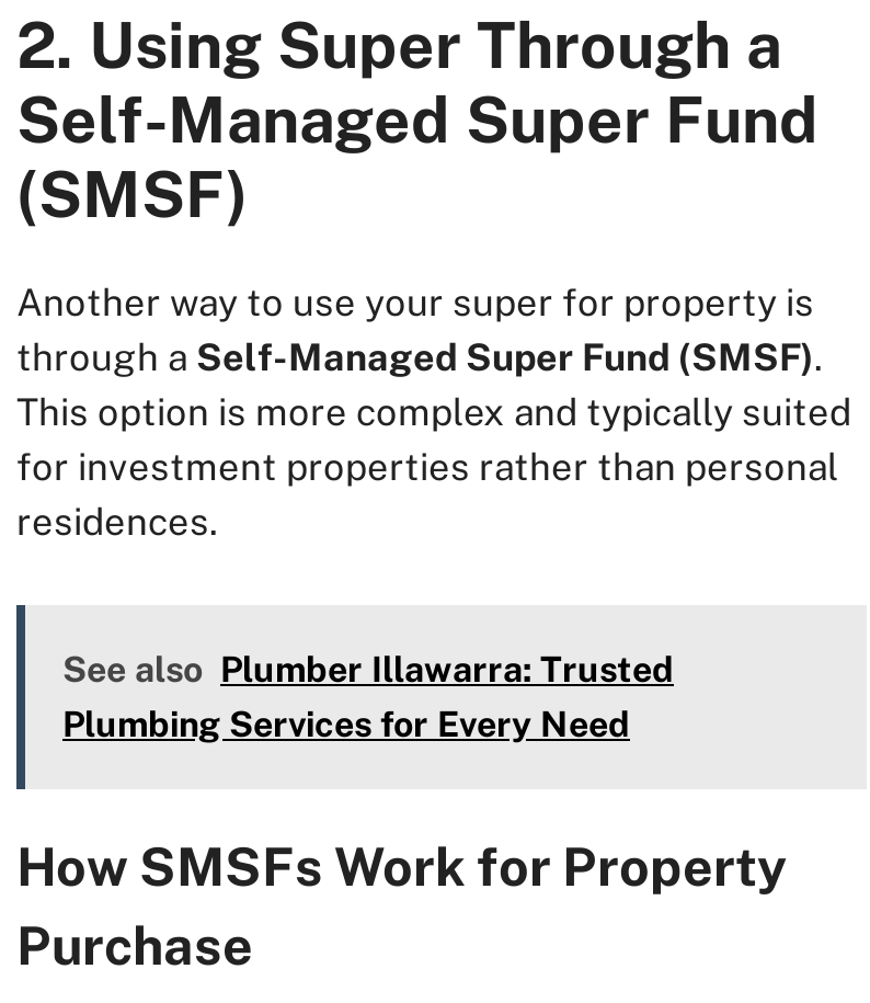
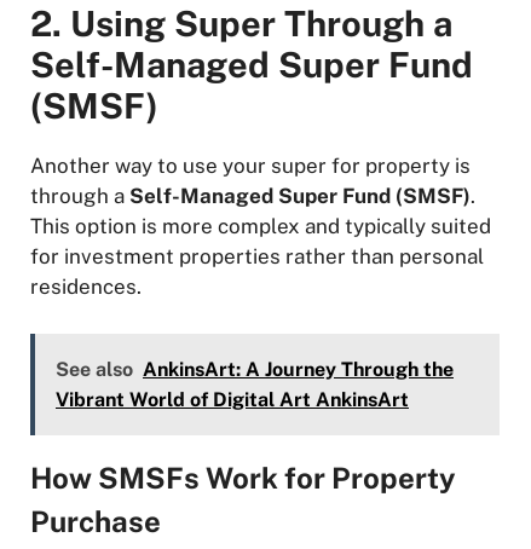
- See also Plumber Illawarra: Trusted
- Plumbing Services for Every Need
+ See also AnkinsArt: A Journey Through the
+ Vibrant World of Digital Art AnkinsArt
